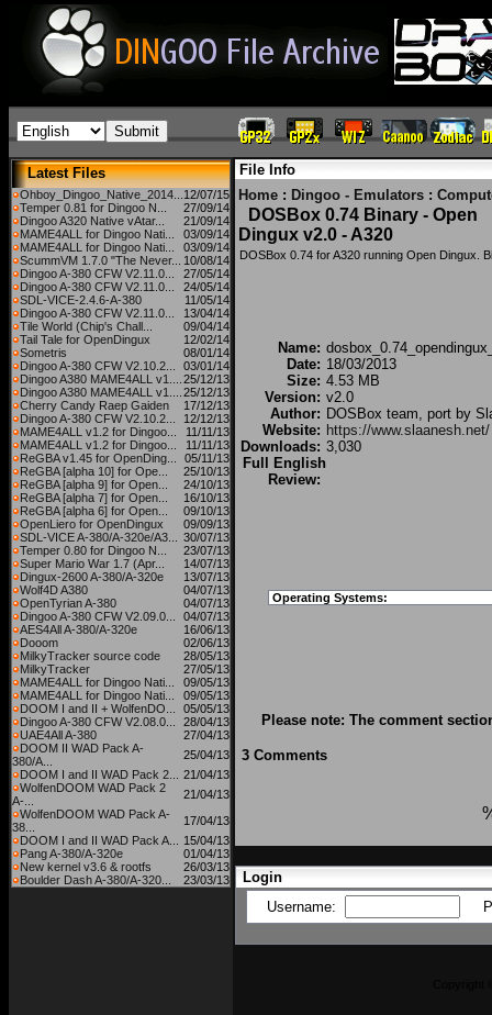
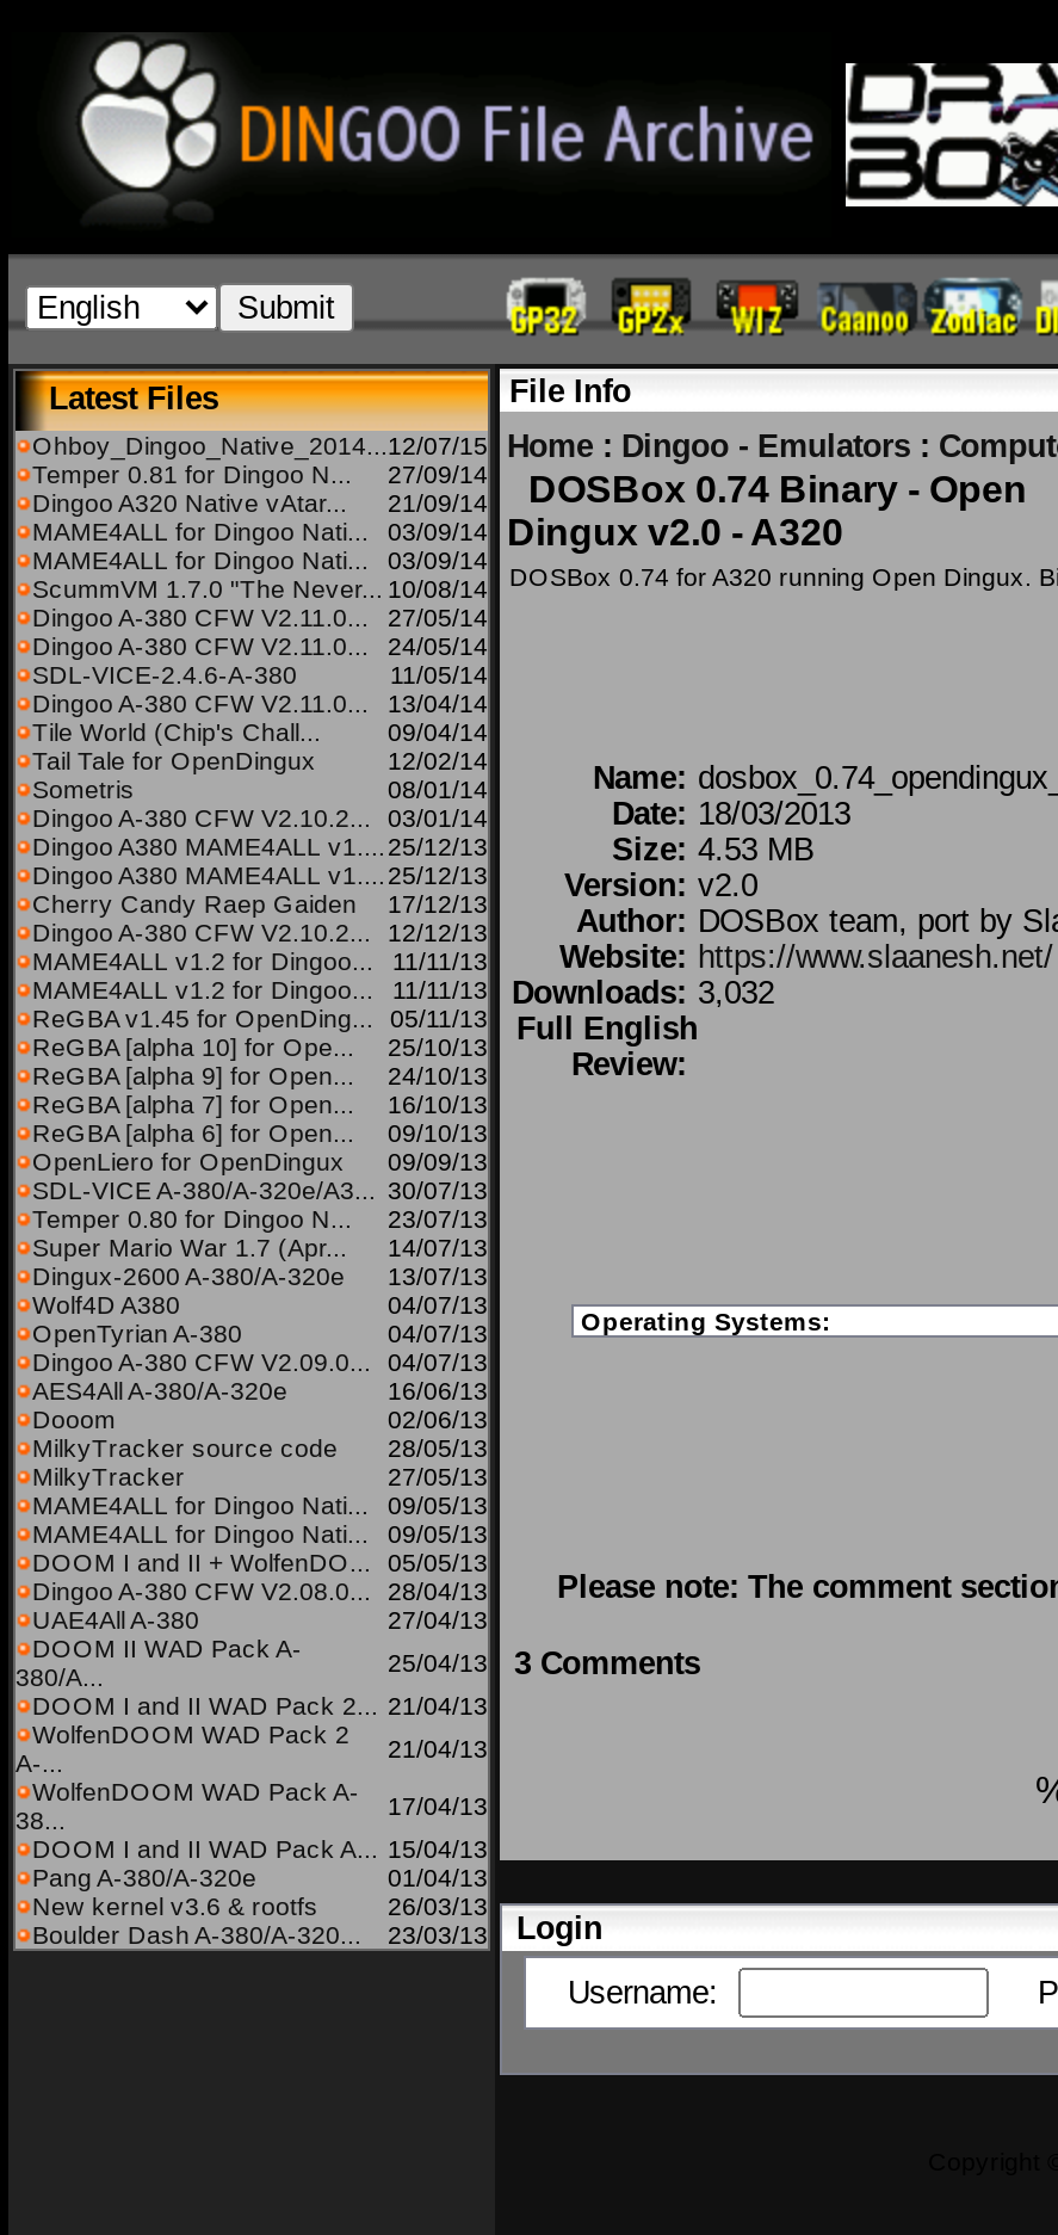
- MAME4ALL v1.2 for Dingoo... 11/11/13 Downloads: 3,030
+ MAME4ALL v1.2 for Dingoo... 11/11/13 Downloads: 3,032
